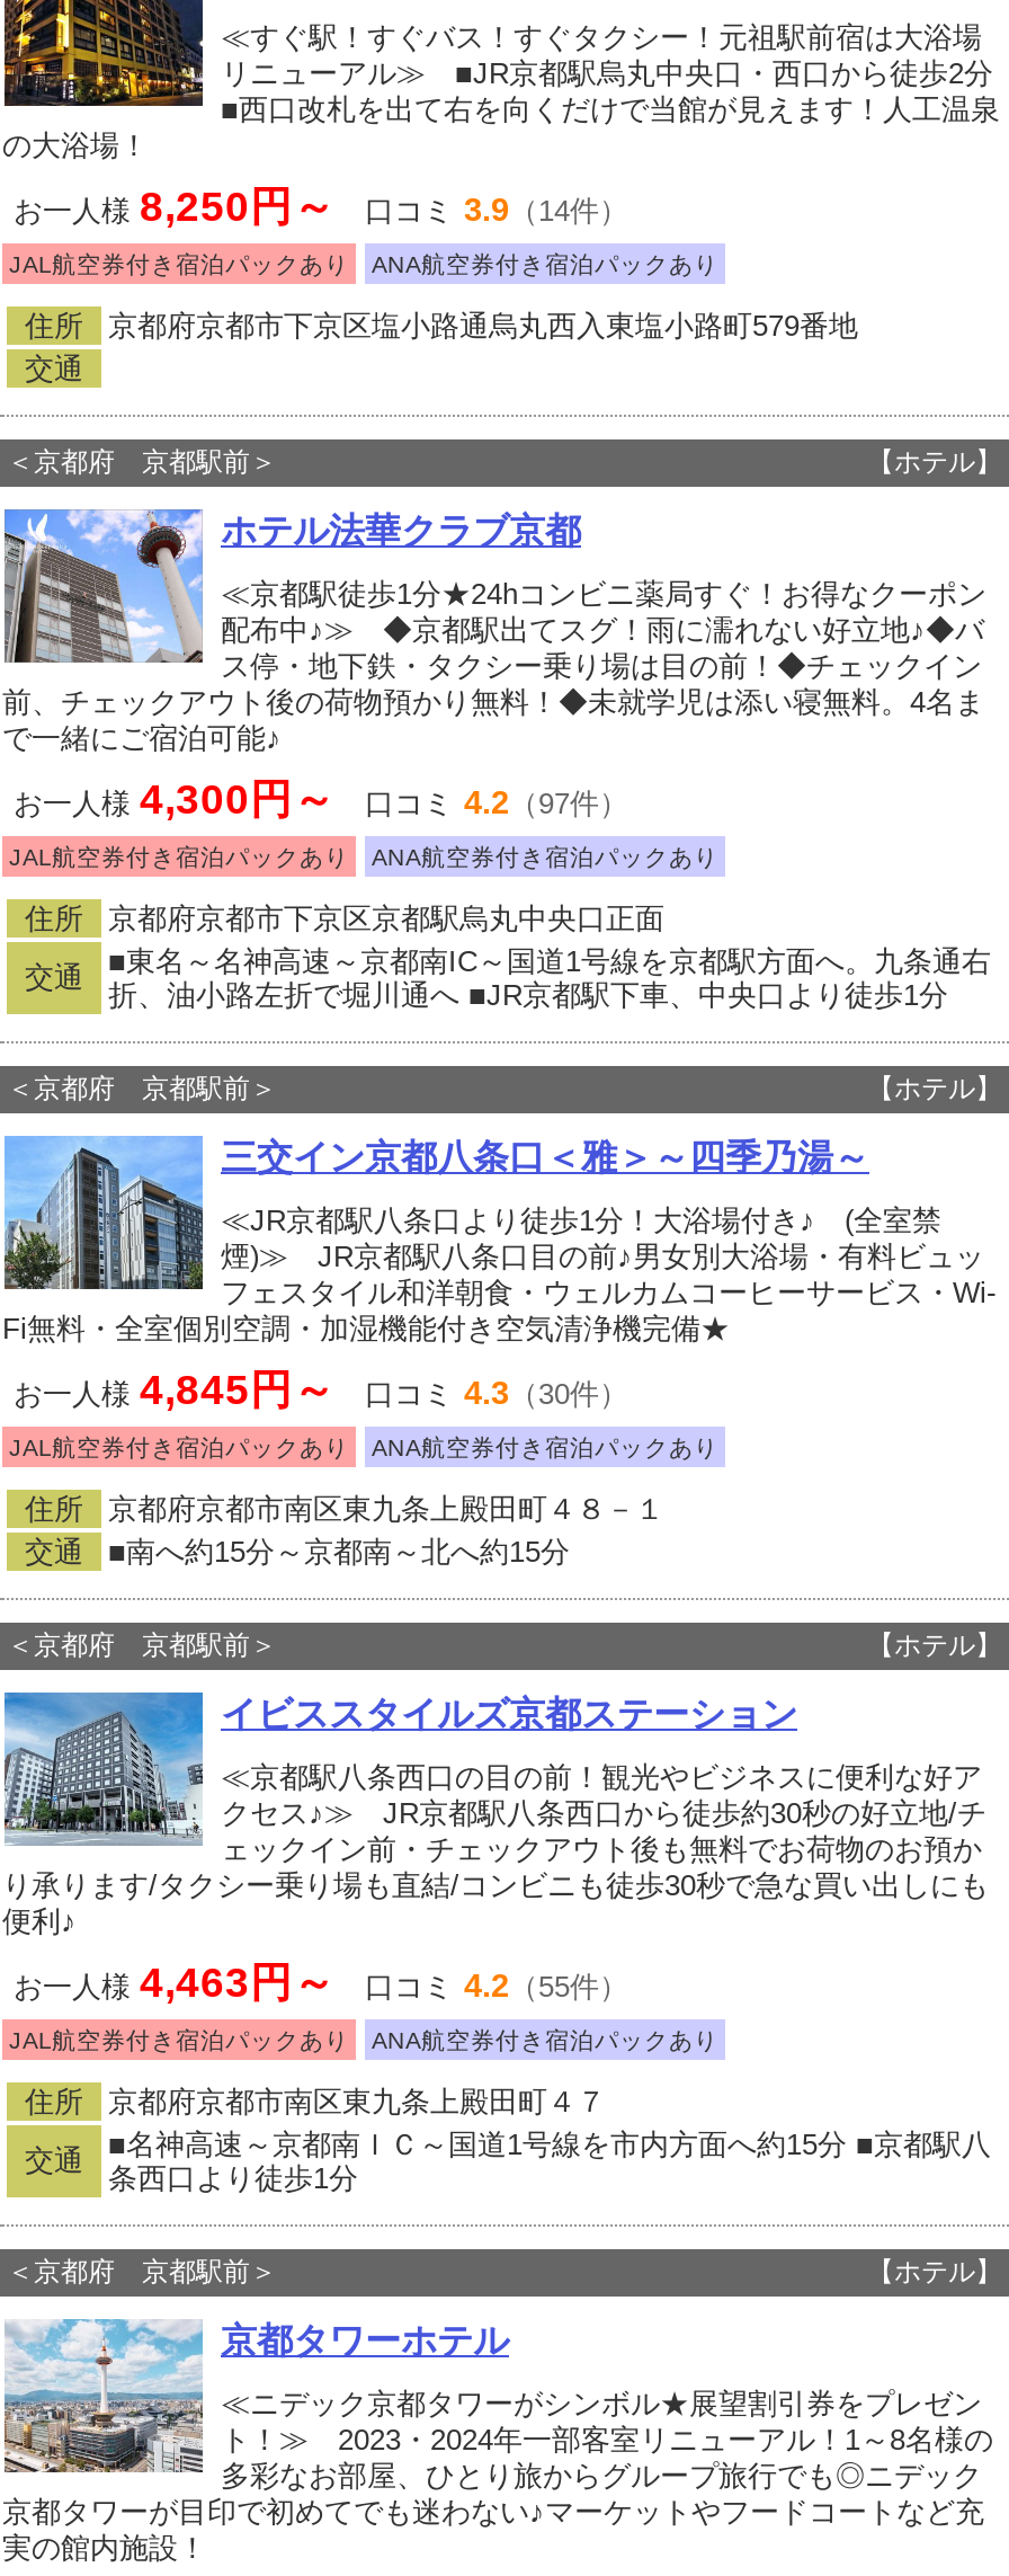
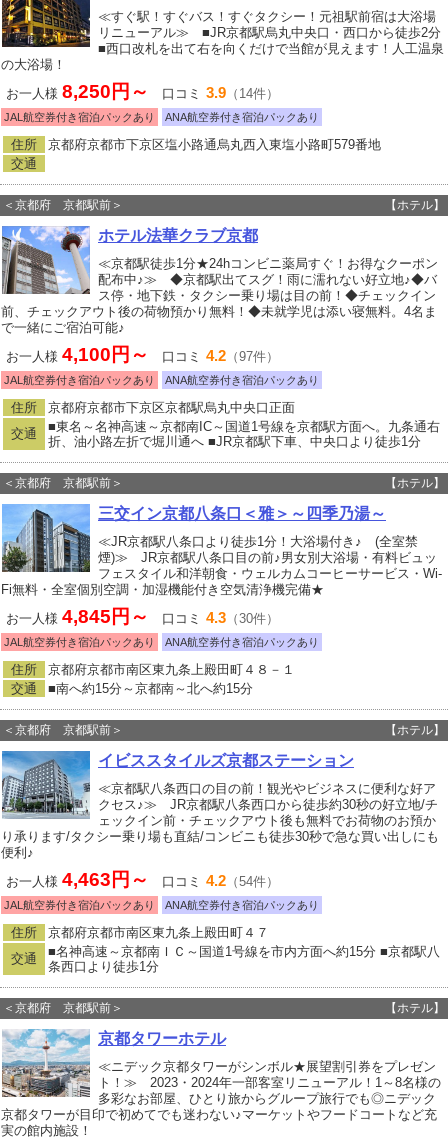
- お一人様4,300円～口コミ 4.2（97件）
+ お一人様4,100円～口コミ 4.2（97件）

- お一人様4,463円～口コミ 4.2（55件）
+ お一人様4,463円～口コミ 4.2（54件）
